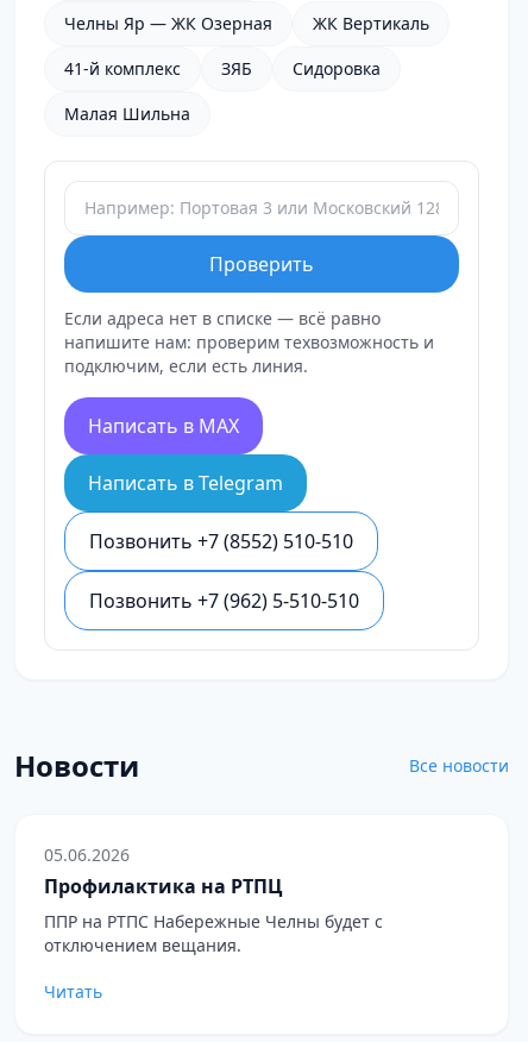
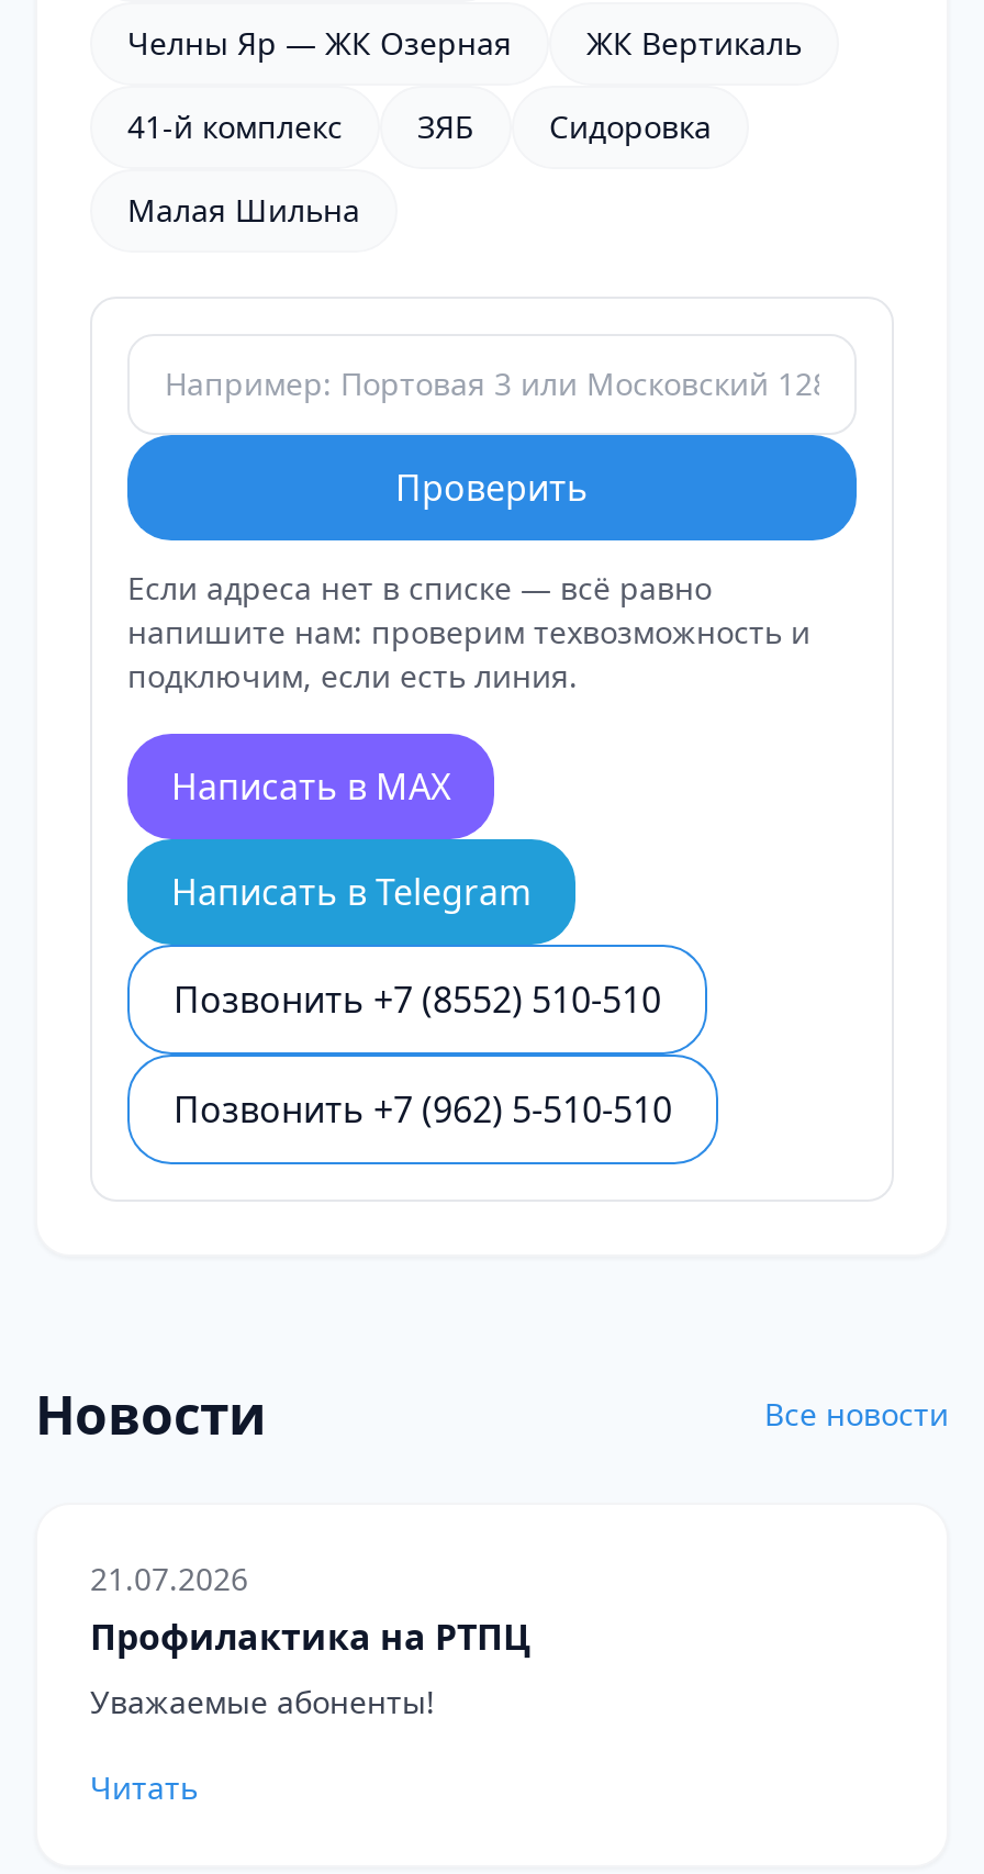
- 05.06.2026
+ 21.07.2026

- ППР на РТПС Набережные Челны будет с
- отключением вещания.
+ Уважаемые абоненты!
